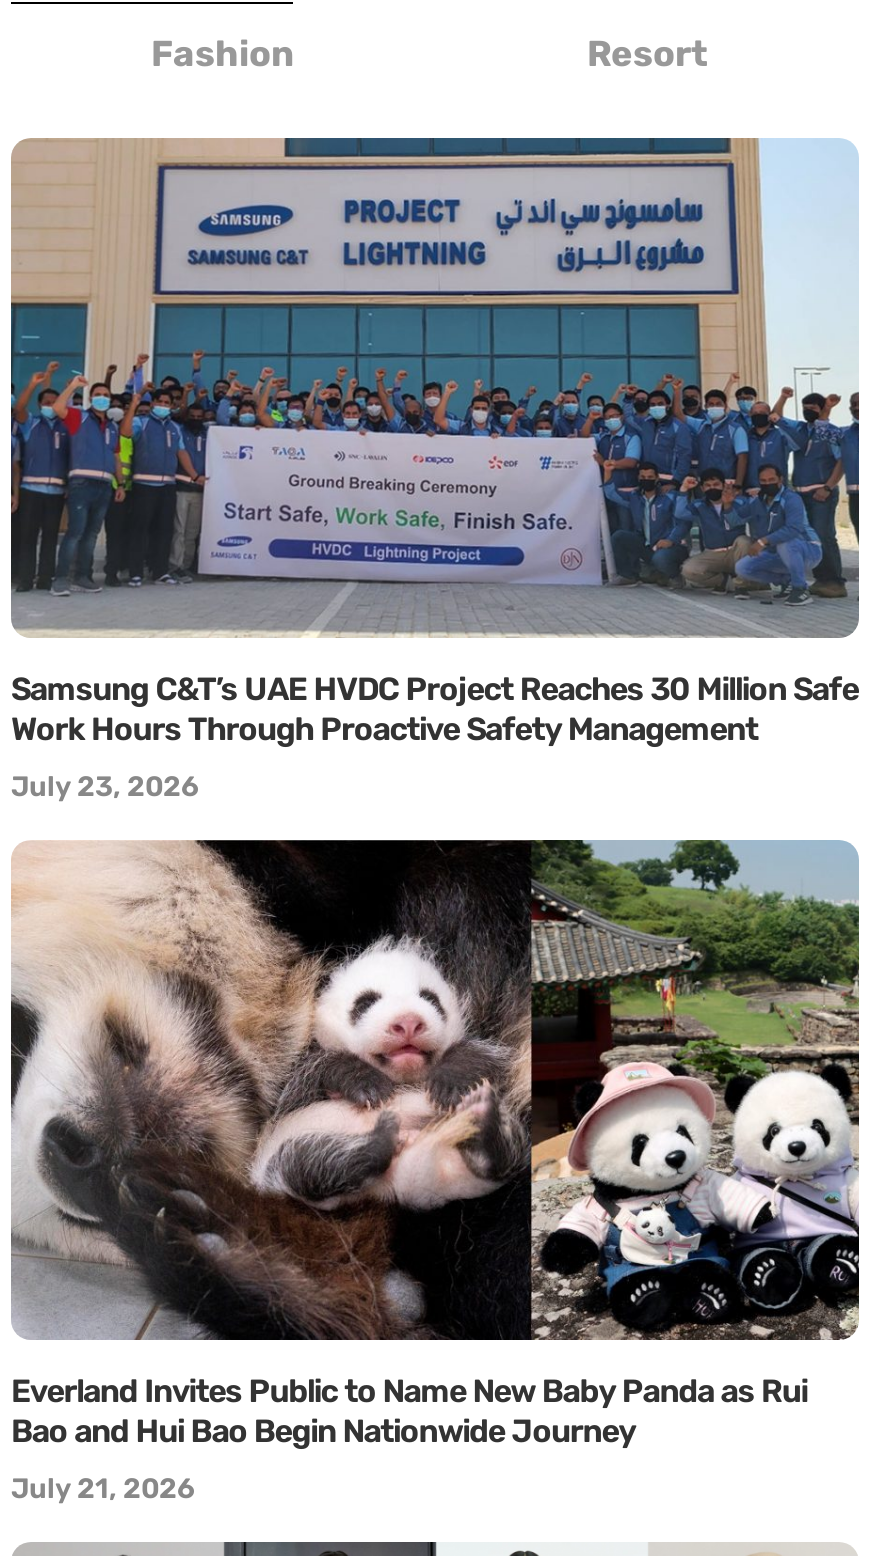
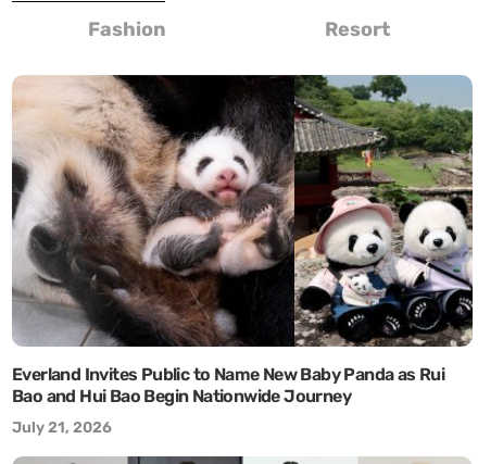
- [image]
- Samsung C&T’s UAE HVDC Project Reaches 30 Million Safe
- Work Hours Through Proactive Safety Management
- July 23, 2026
